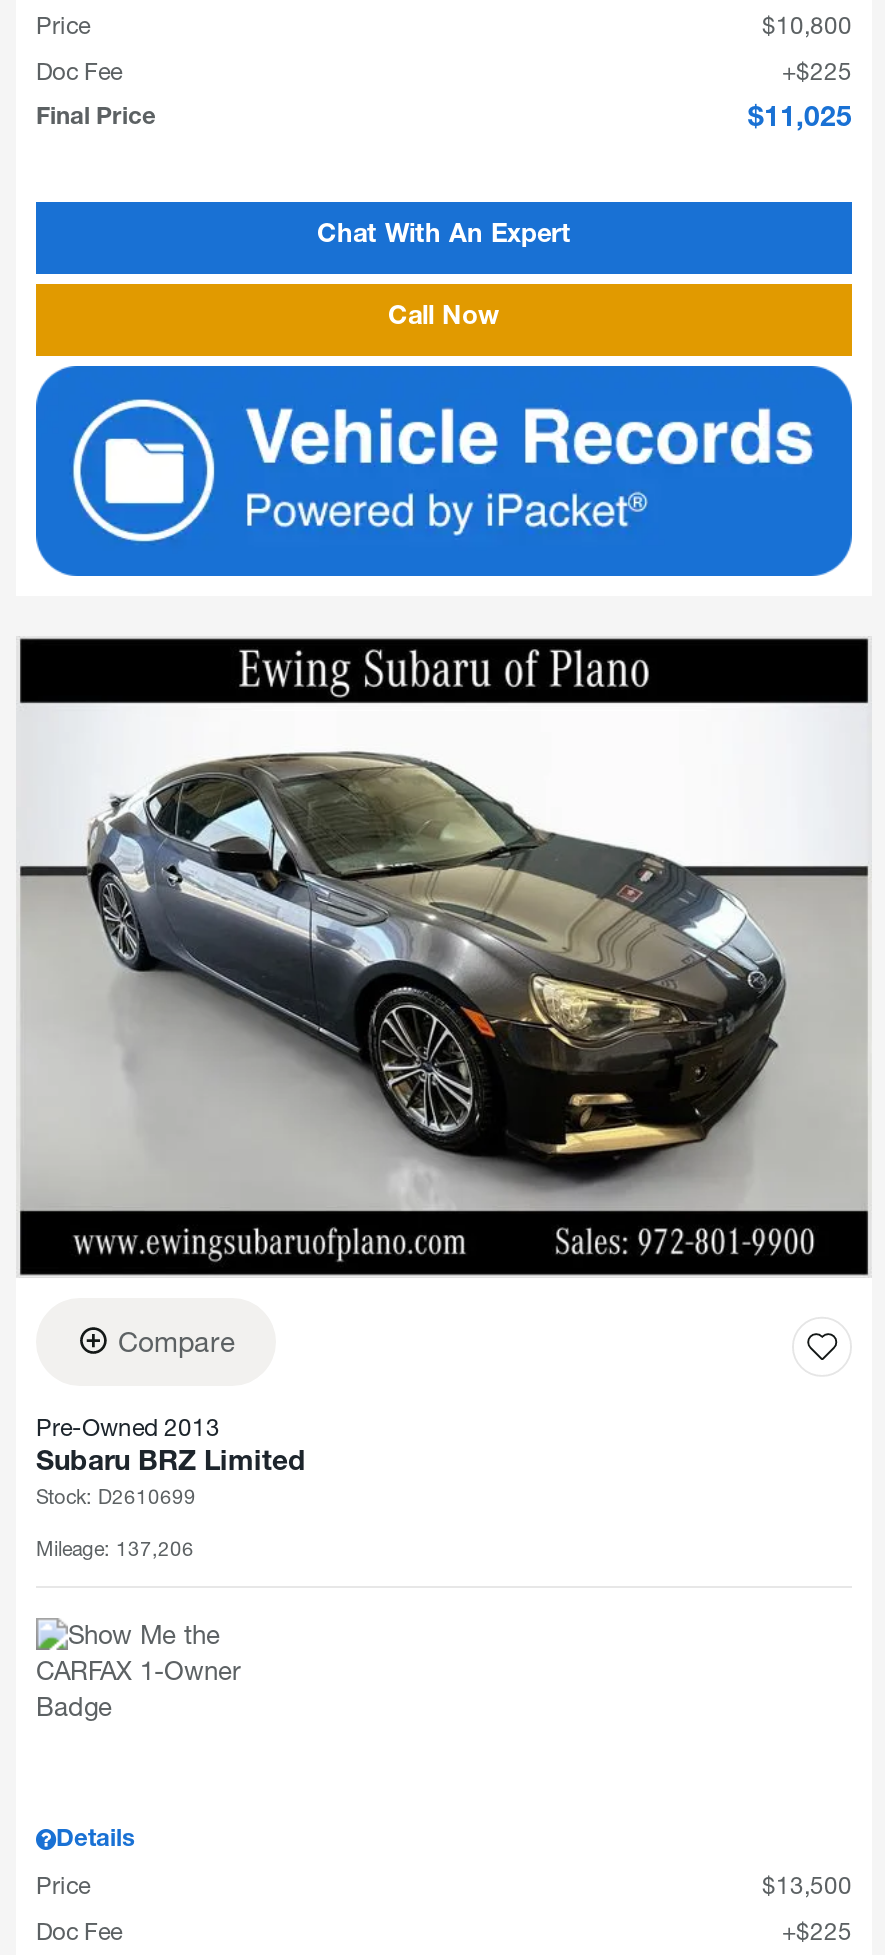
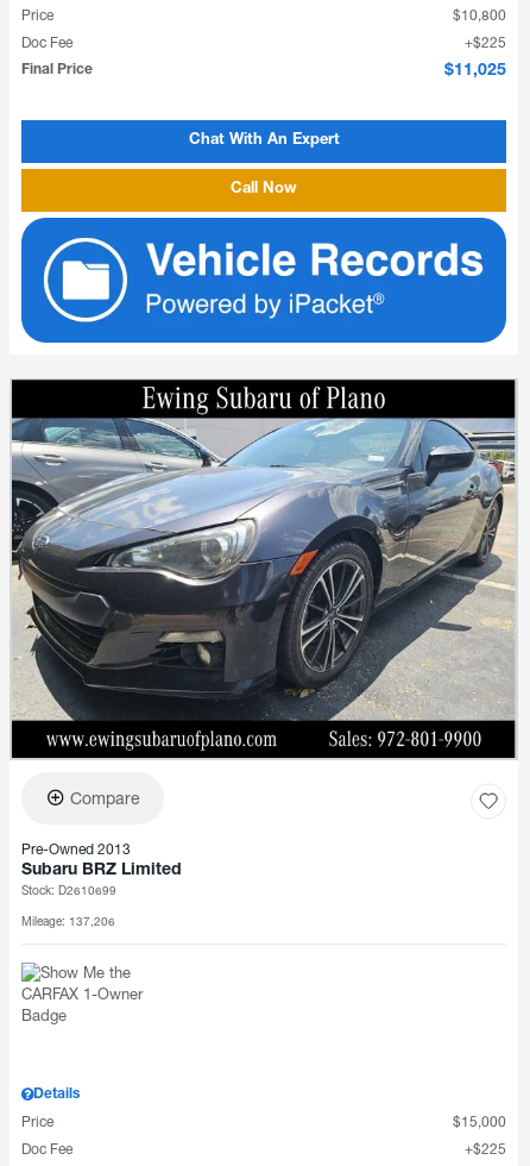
- [image]
+ [image]

- $13,500
+ $15,000
